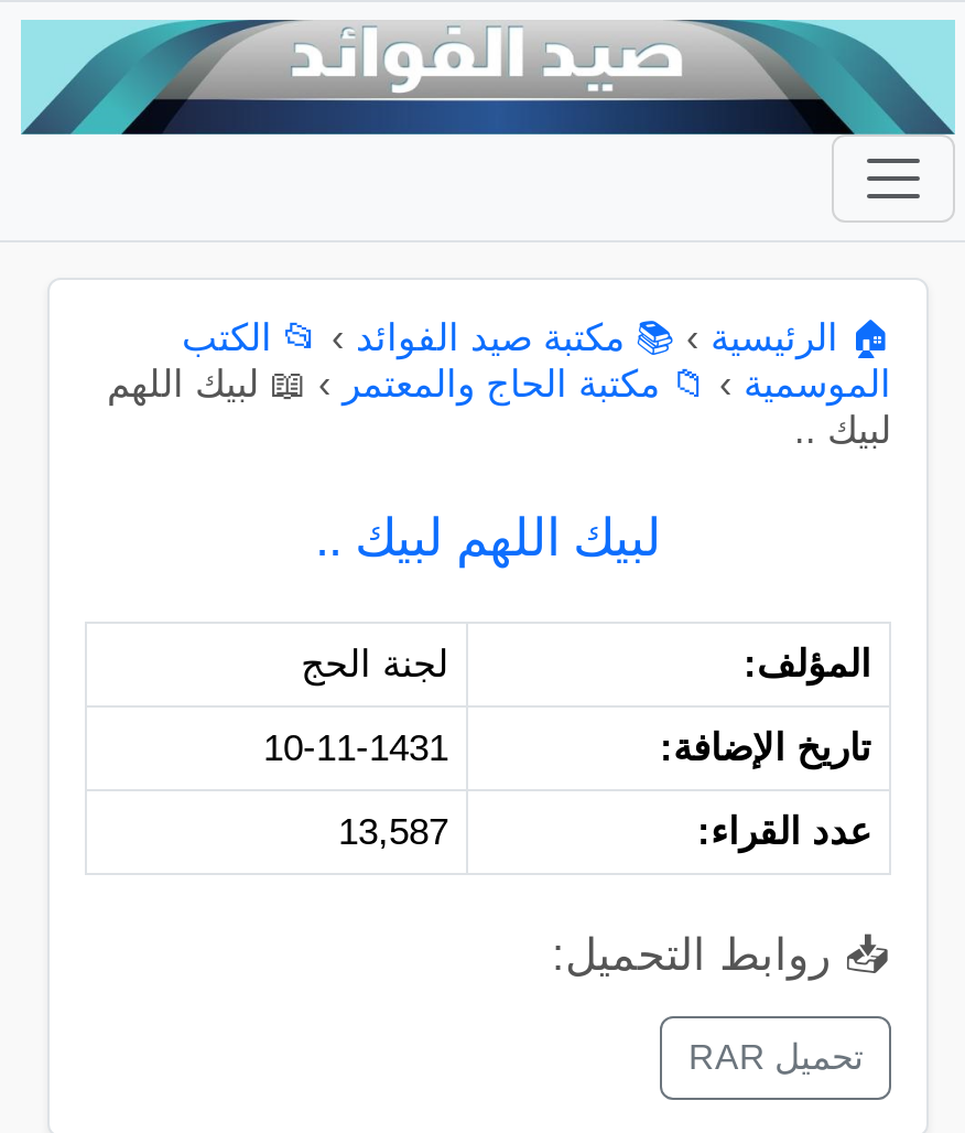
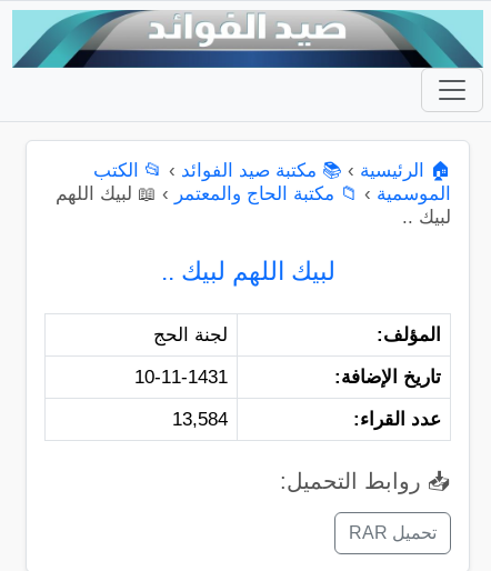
- 13,587
+ 13,584
